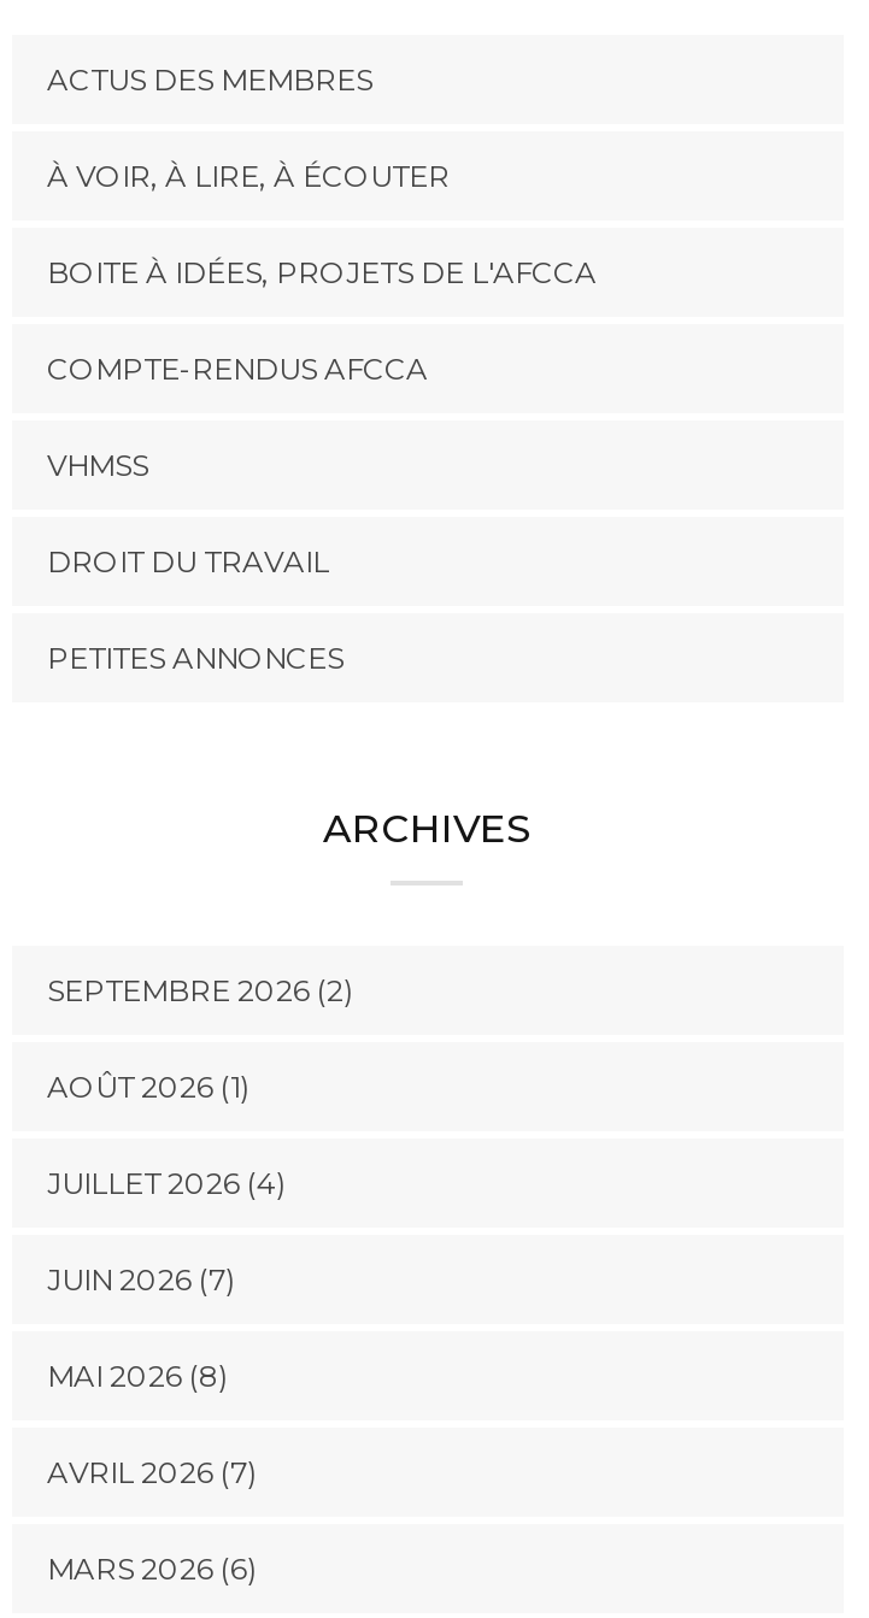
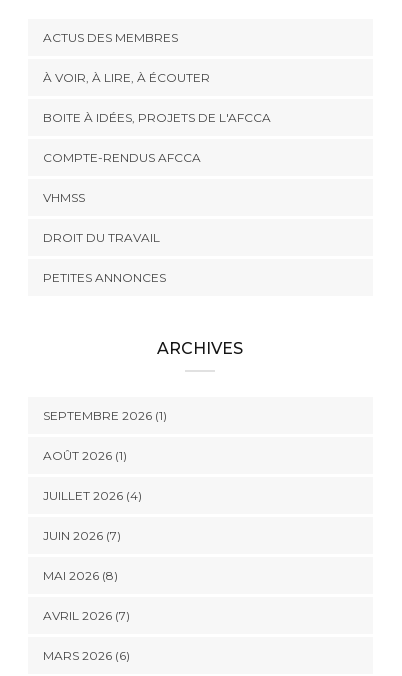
- SEPTEMBRE 2026 (2)
+ SEPTEMBRE 2026 (1)
